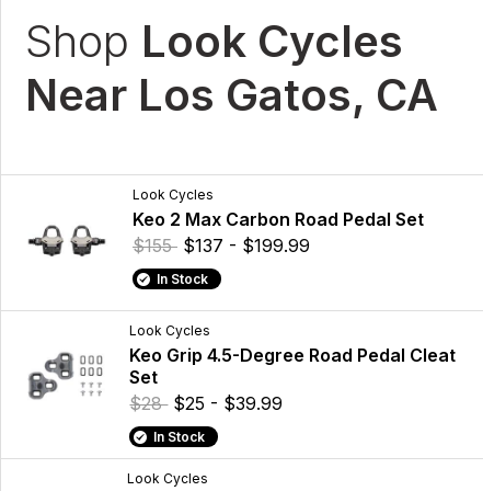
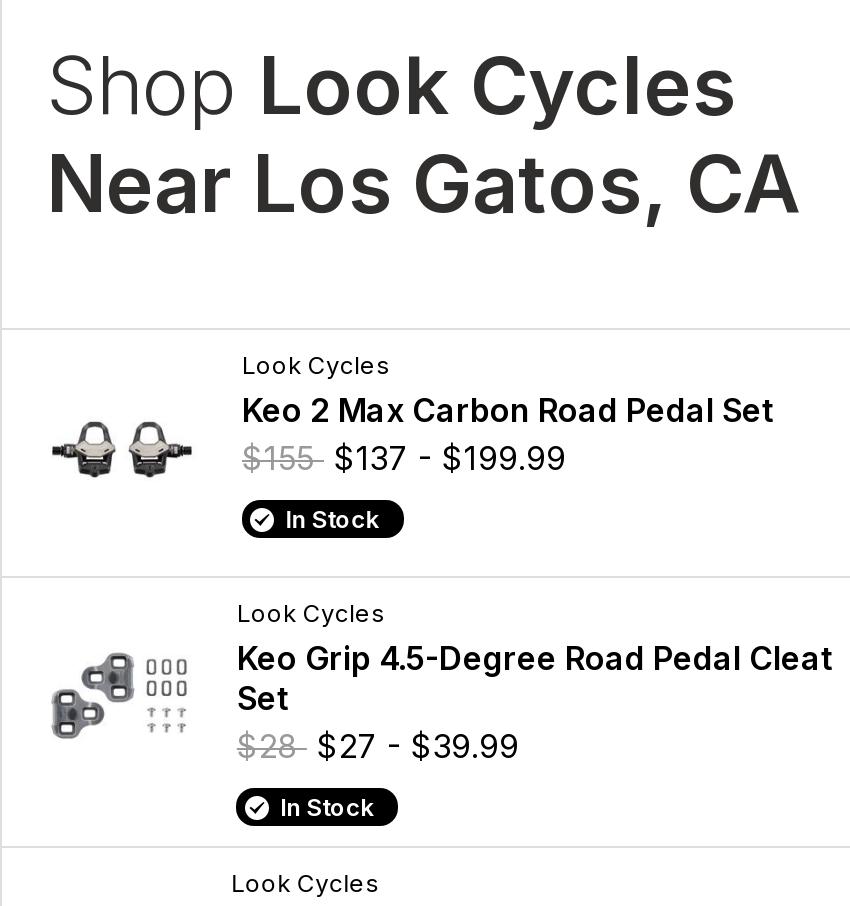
- $28 $25 - $39.99
+ $28 $27 - $39.99
